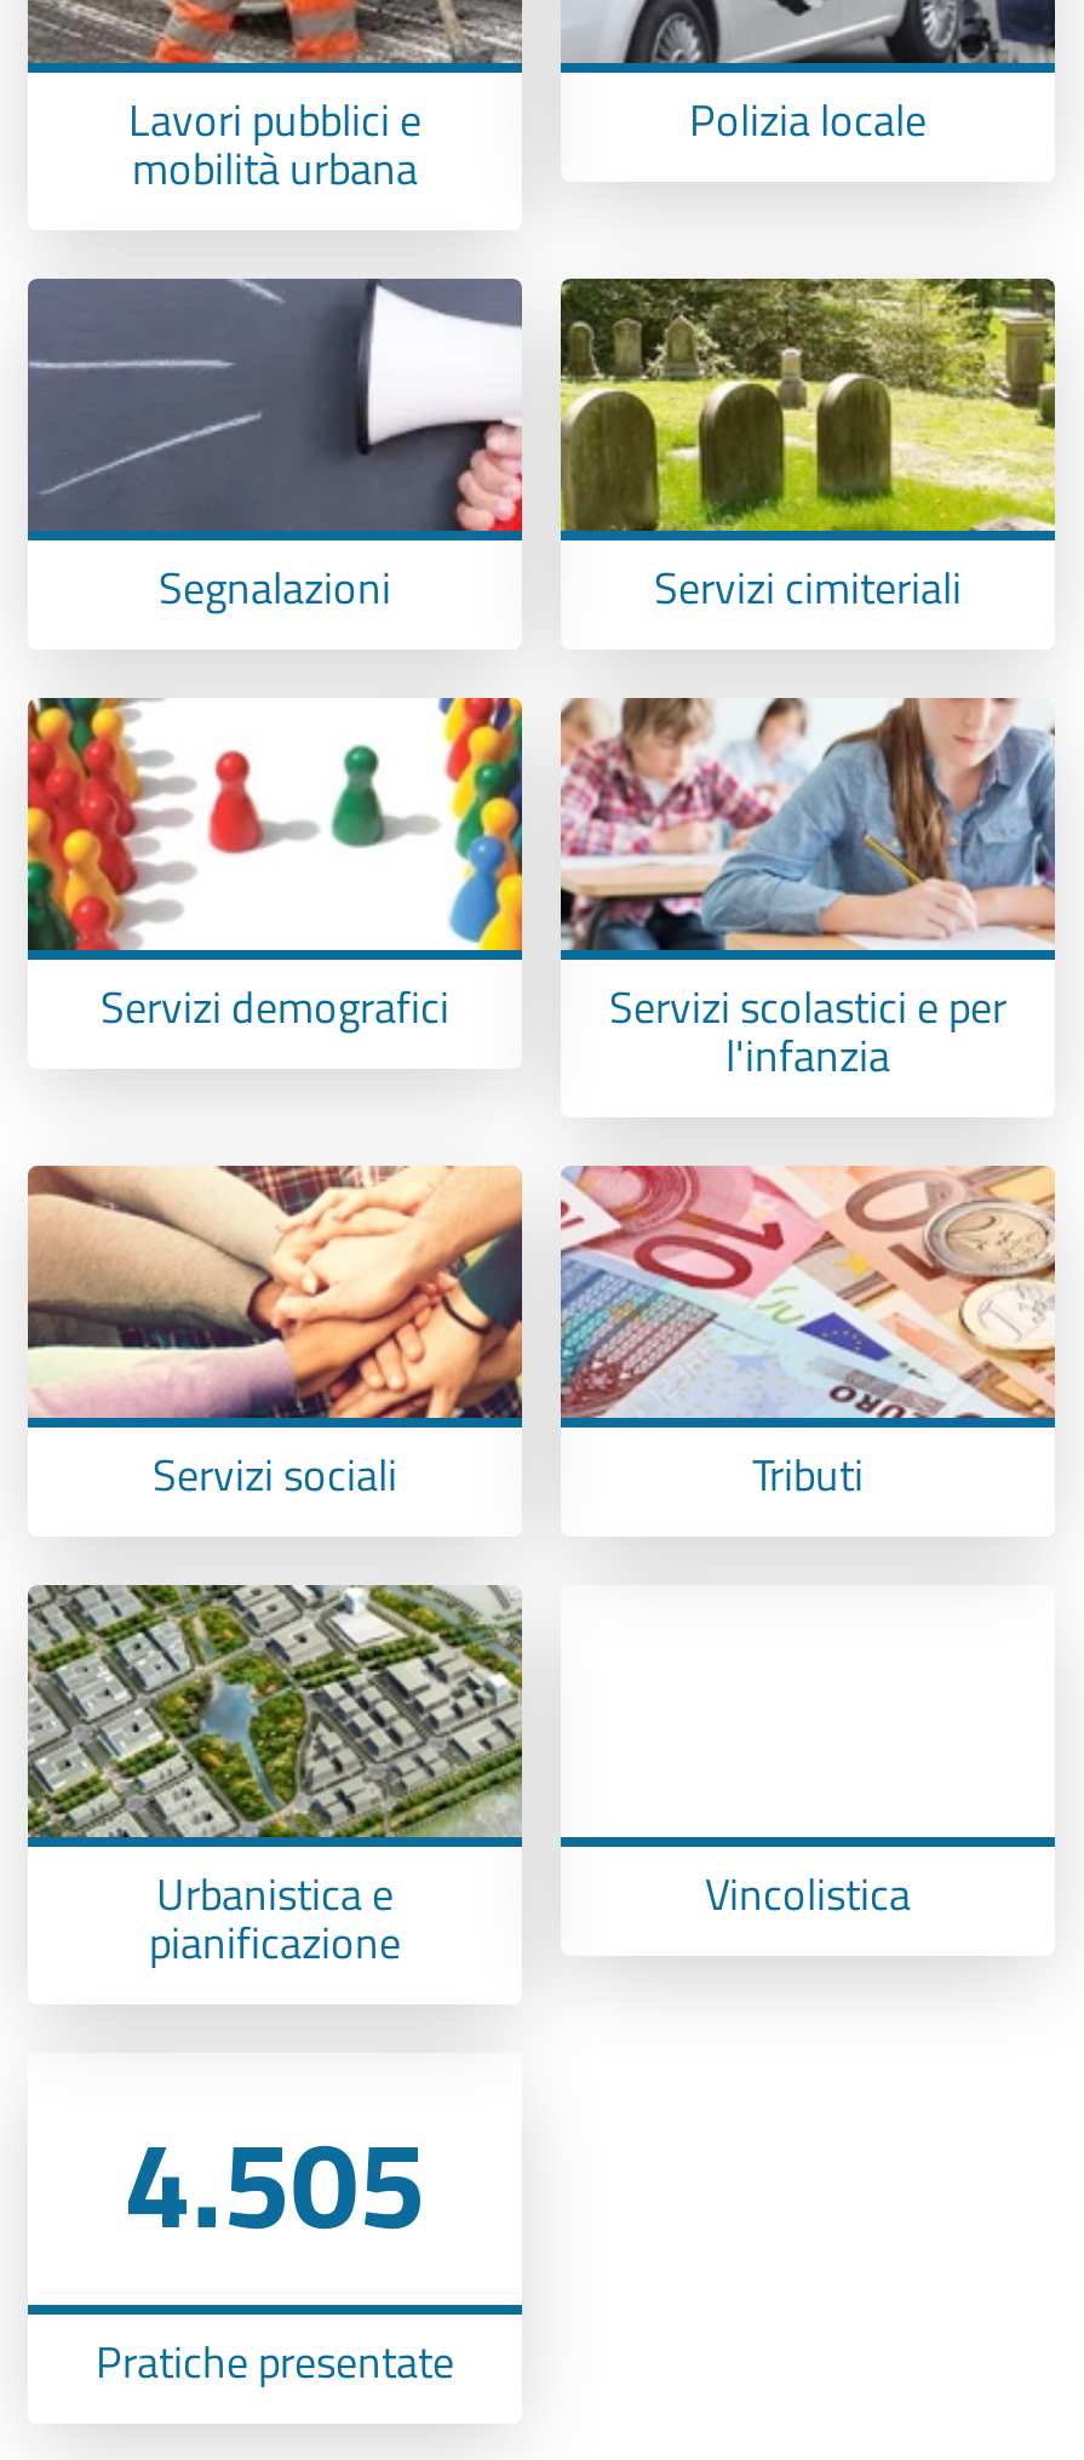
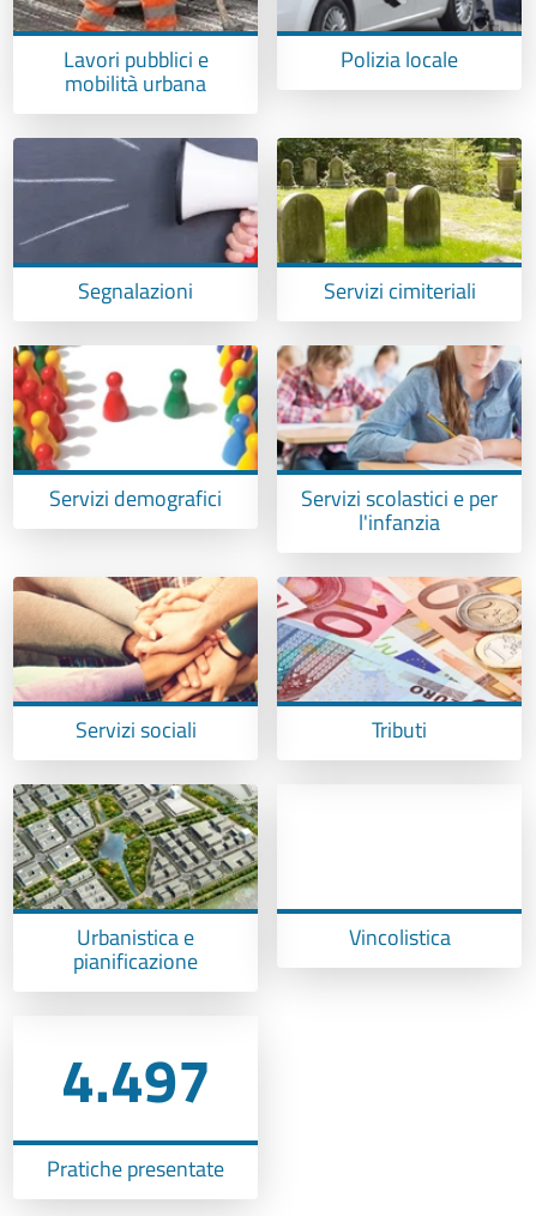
- 4.505
+ 4.497
